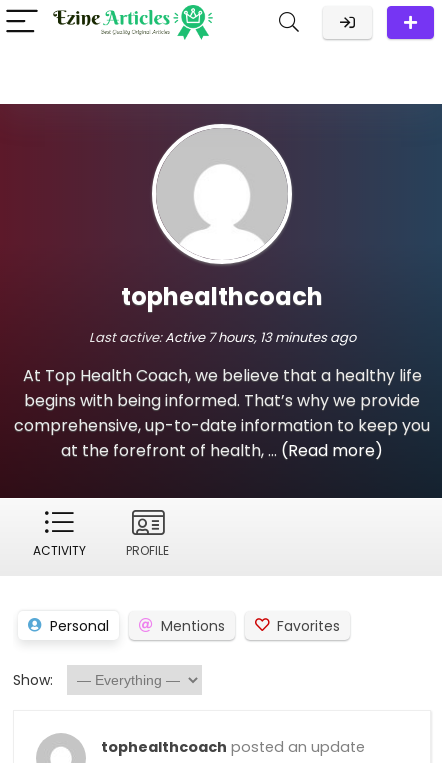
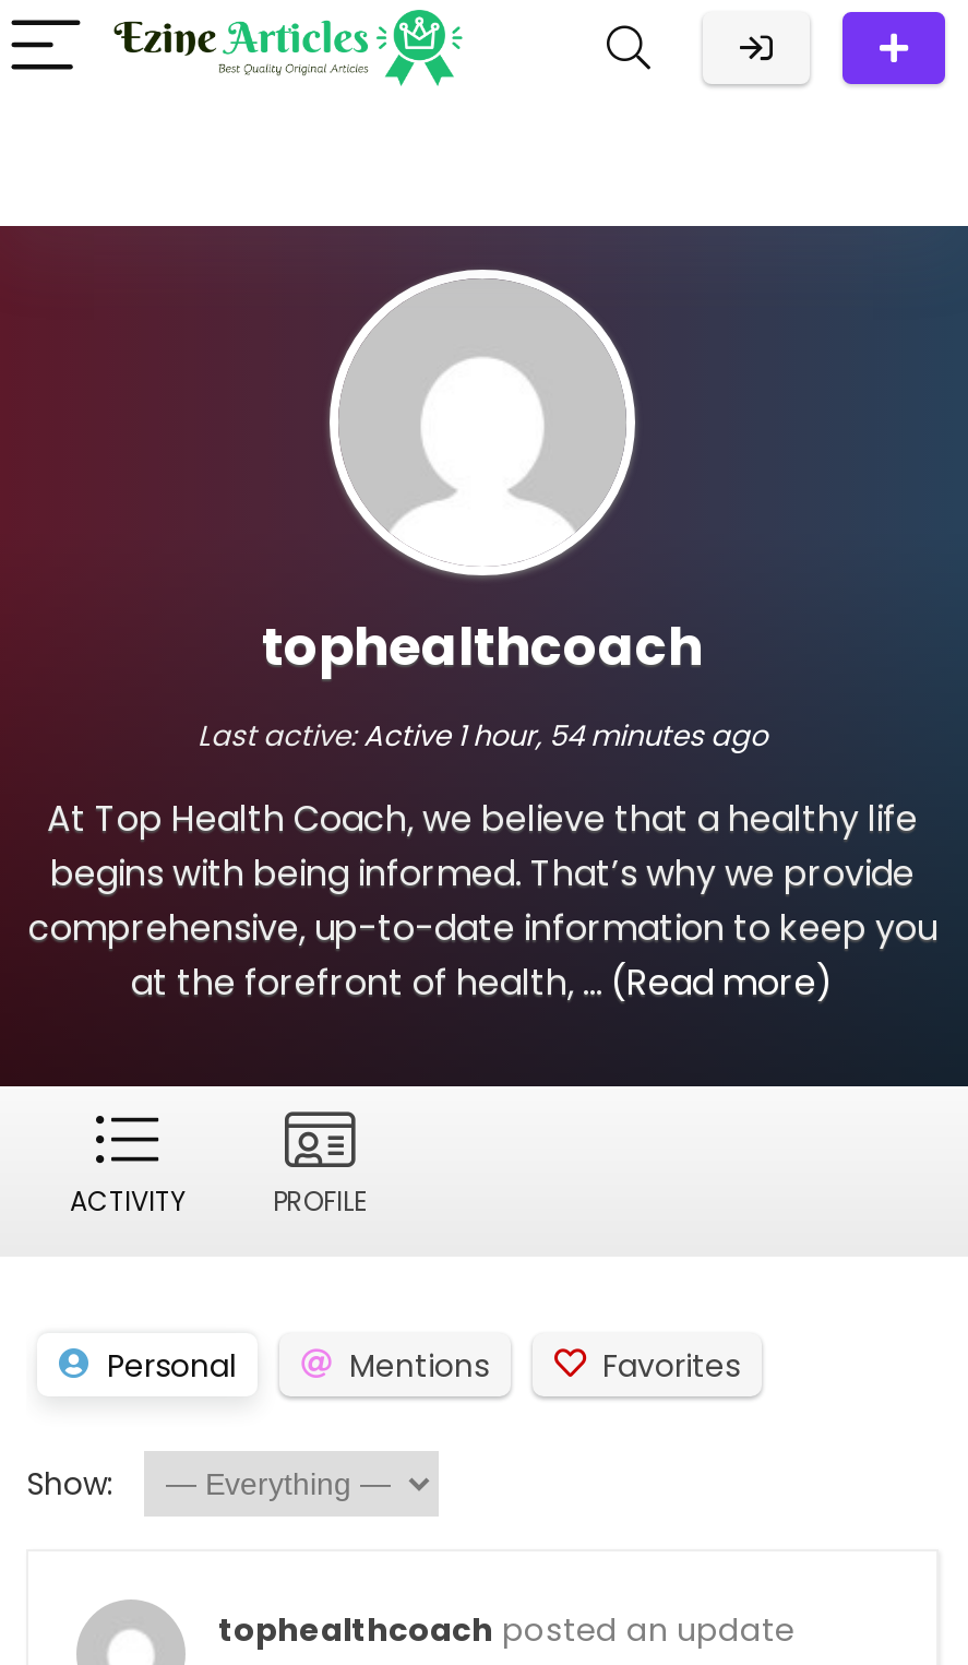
- Last active:Active 7 hours, 13 minutes ago
+ Last active:Active 1 hour, 54 minutes ago
